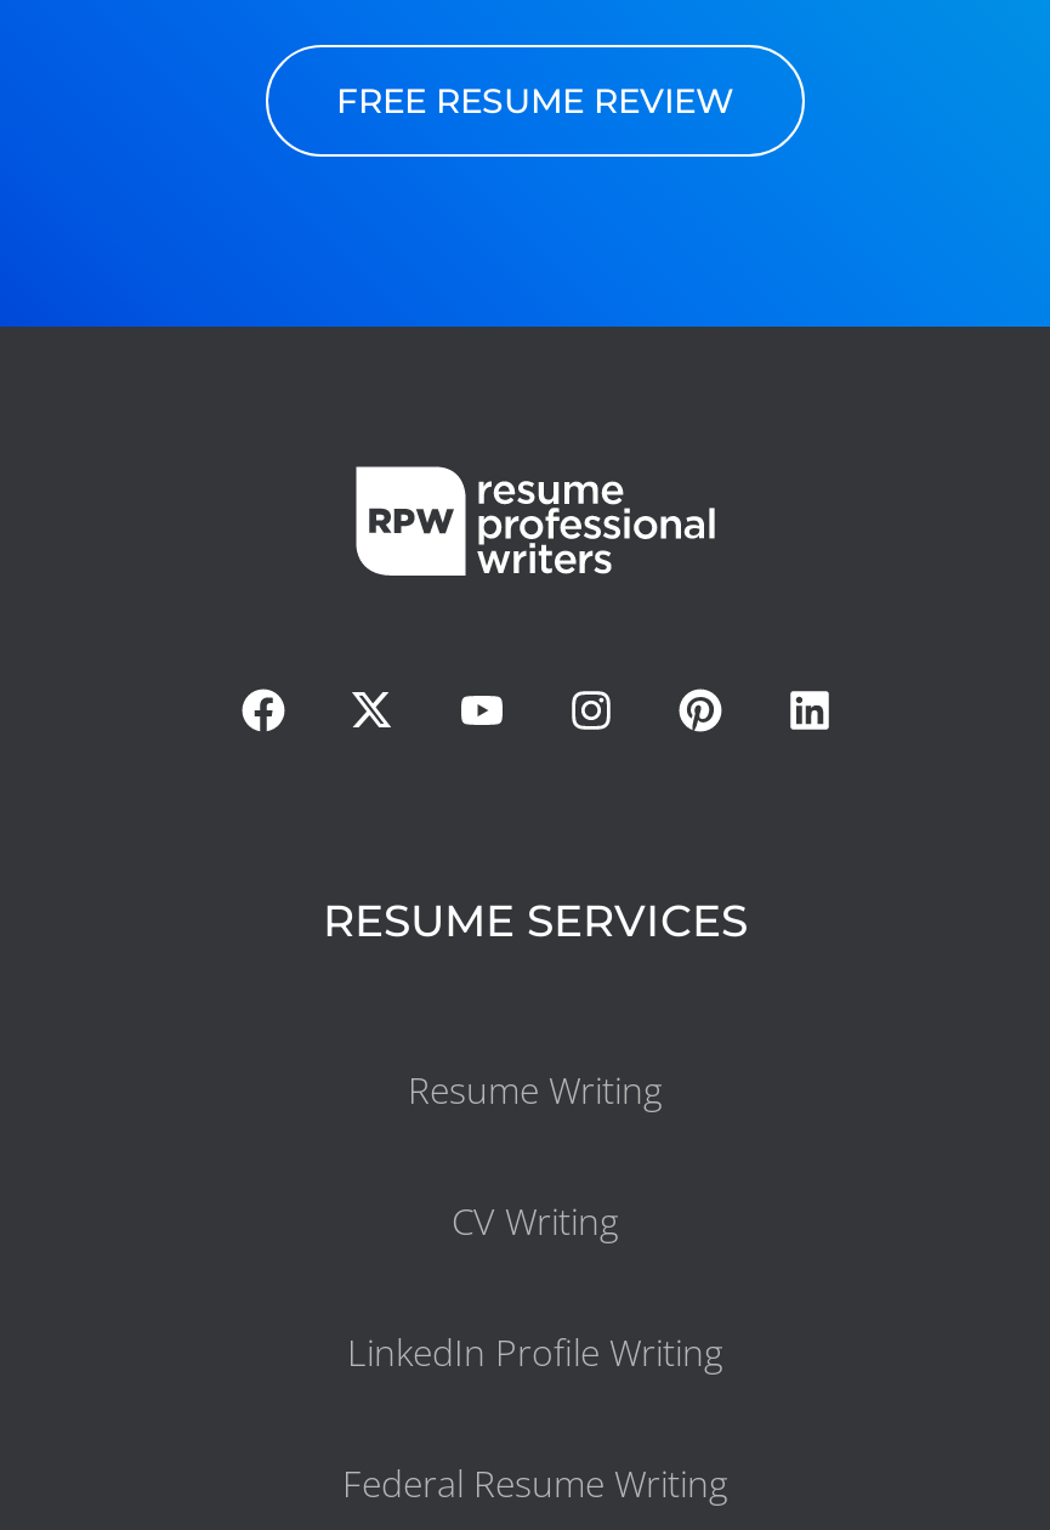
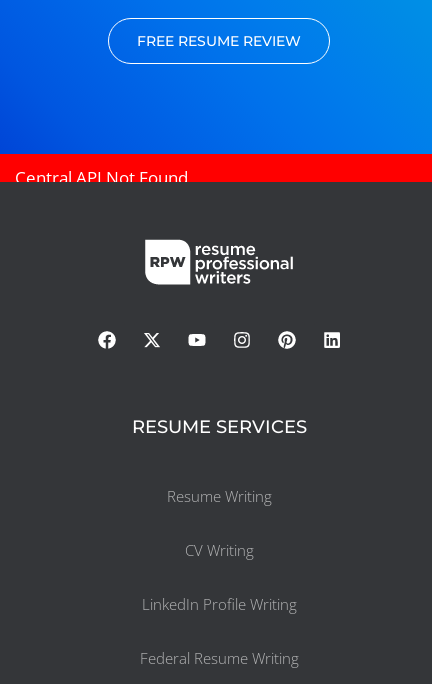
+ Central API Not Found
